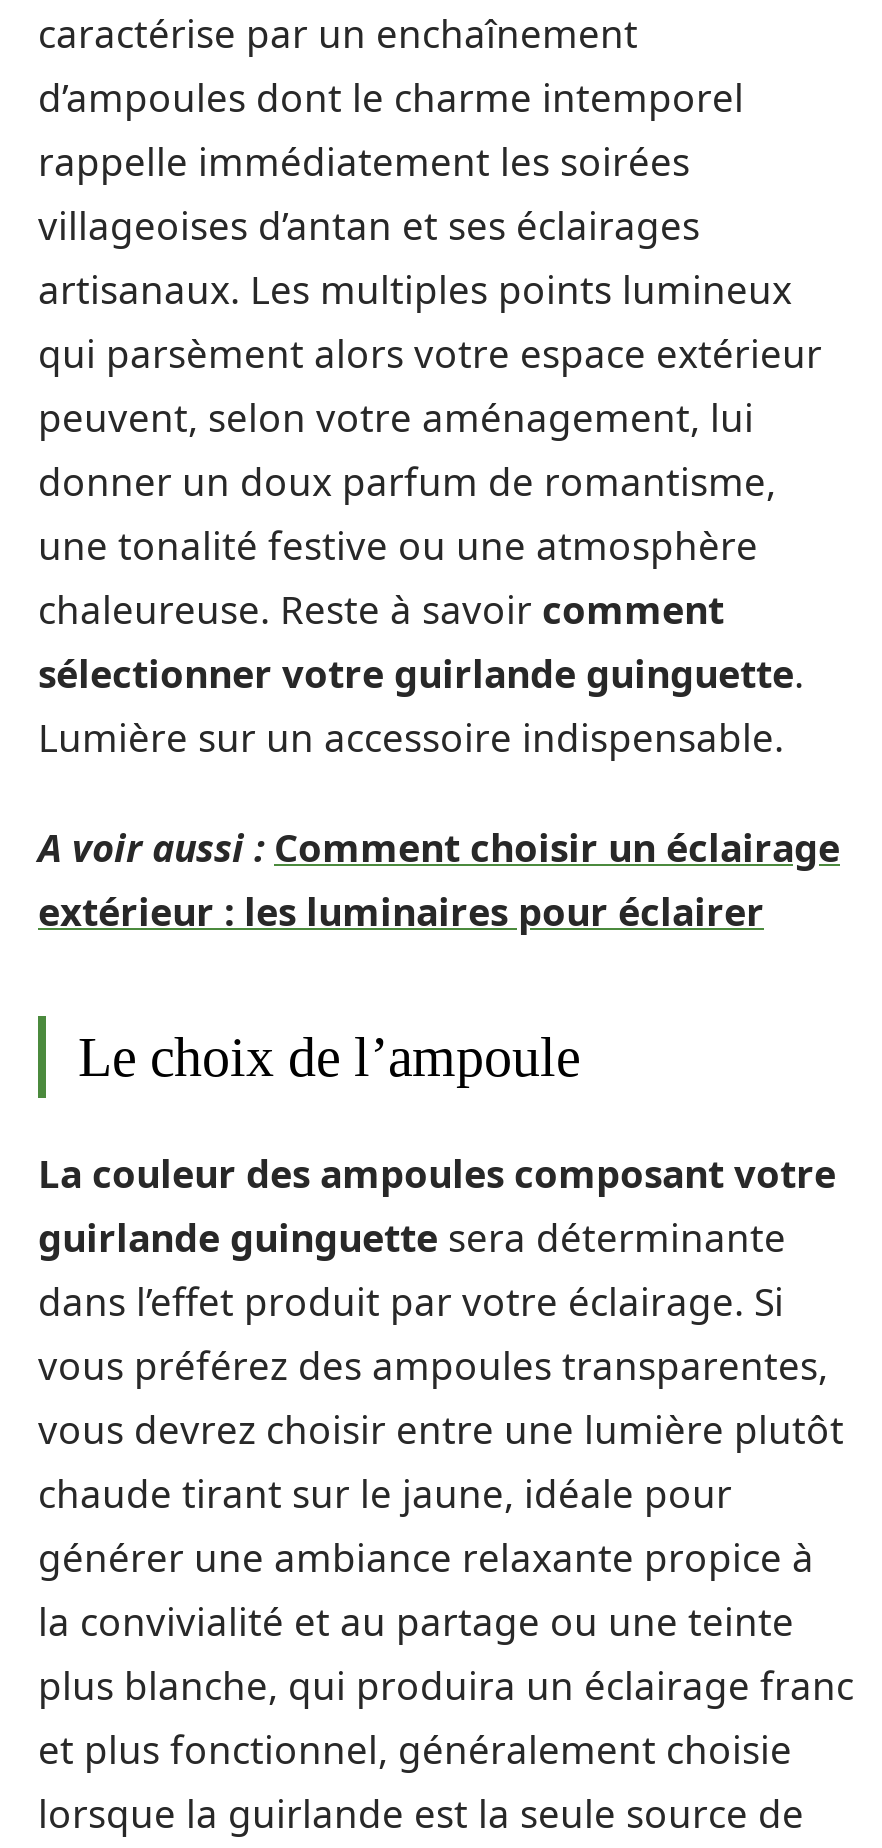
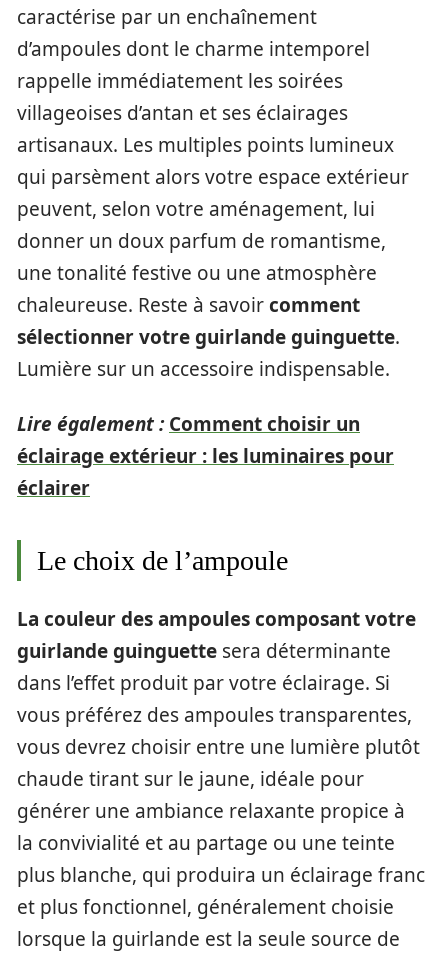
- A voir aussi : Comment choisir un éclairage
- extérieur : les luminaires pour éclairer
+ Lire également : Comment choisir un
+ éclairage extérieur : les luminaires pour
+ éclairer
